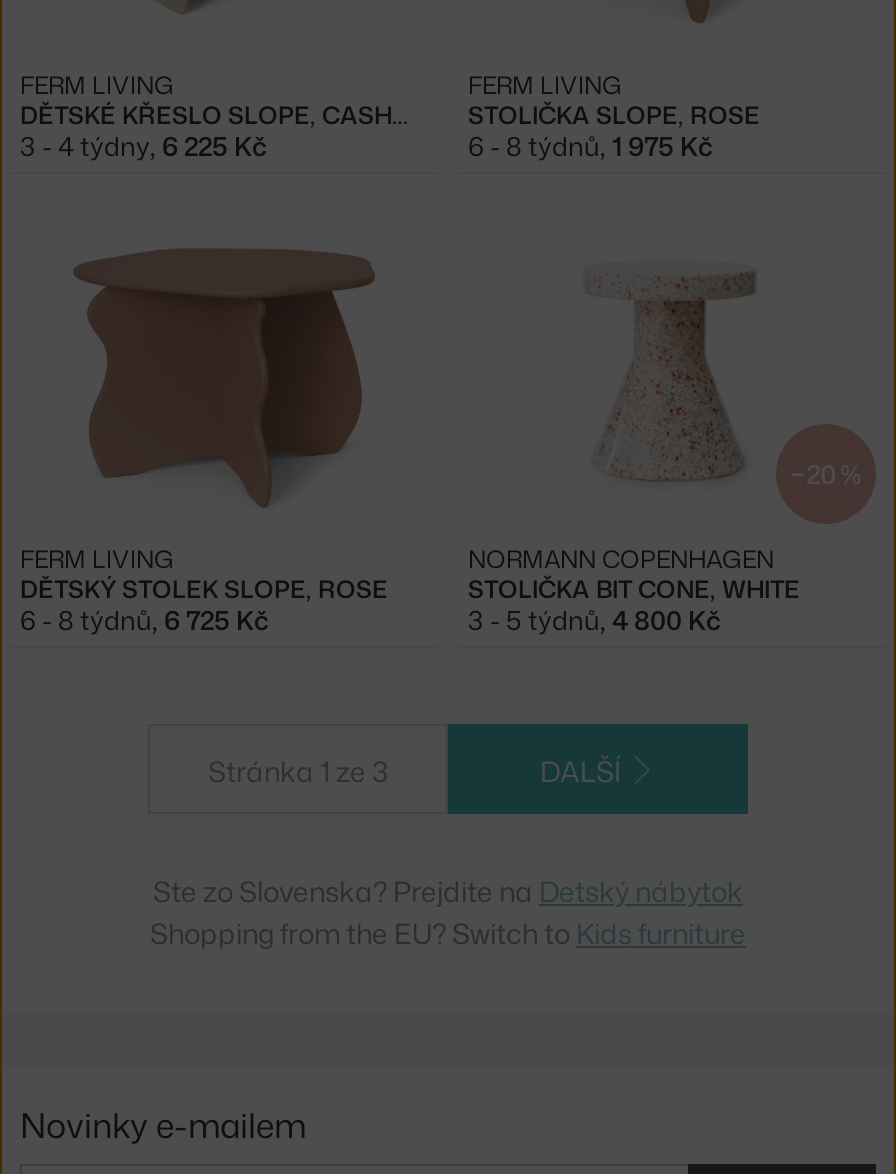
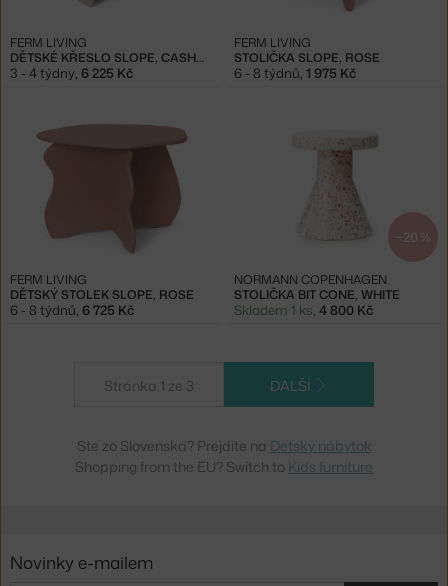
- 3 - 5 týdnů, 4 800 Kč
+ Skladem 1 ks, 4 800 Kč
